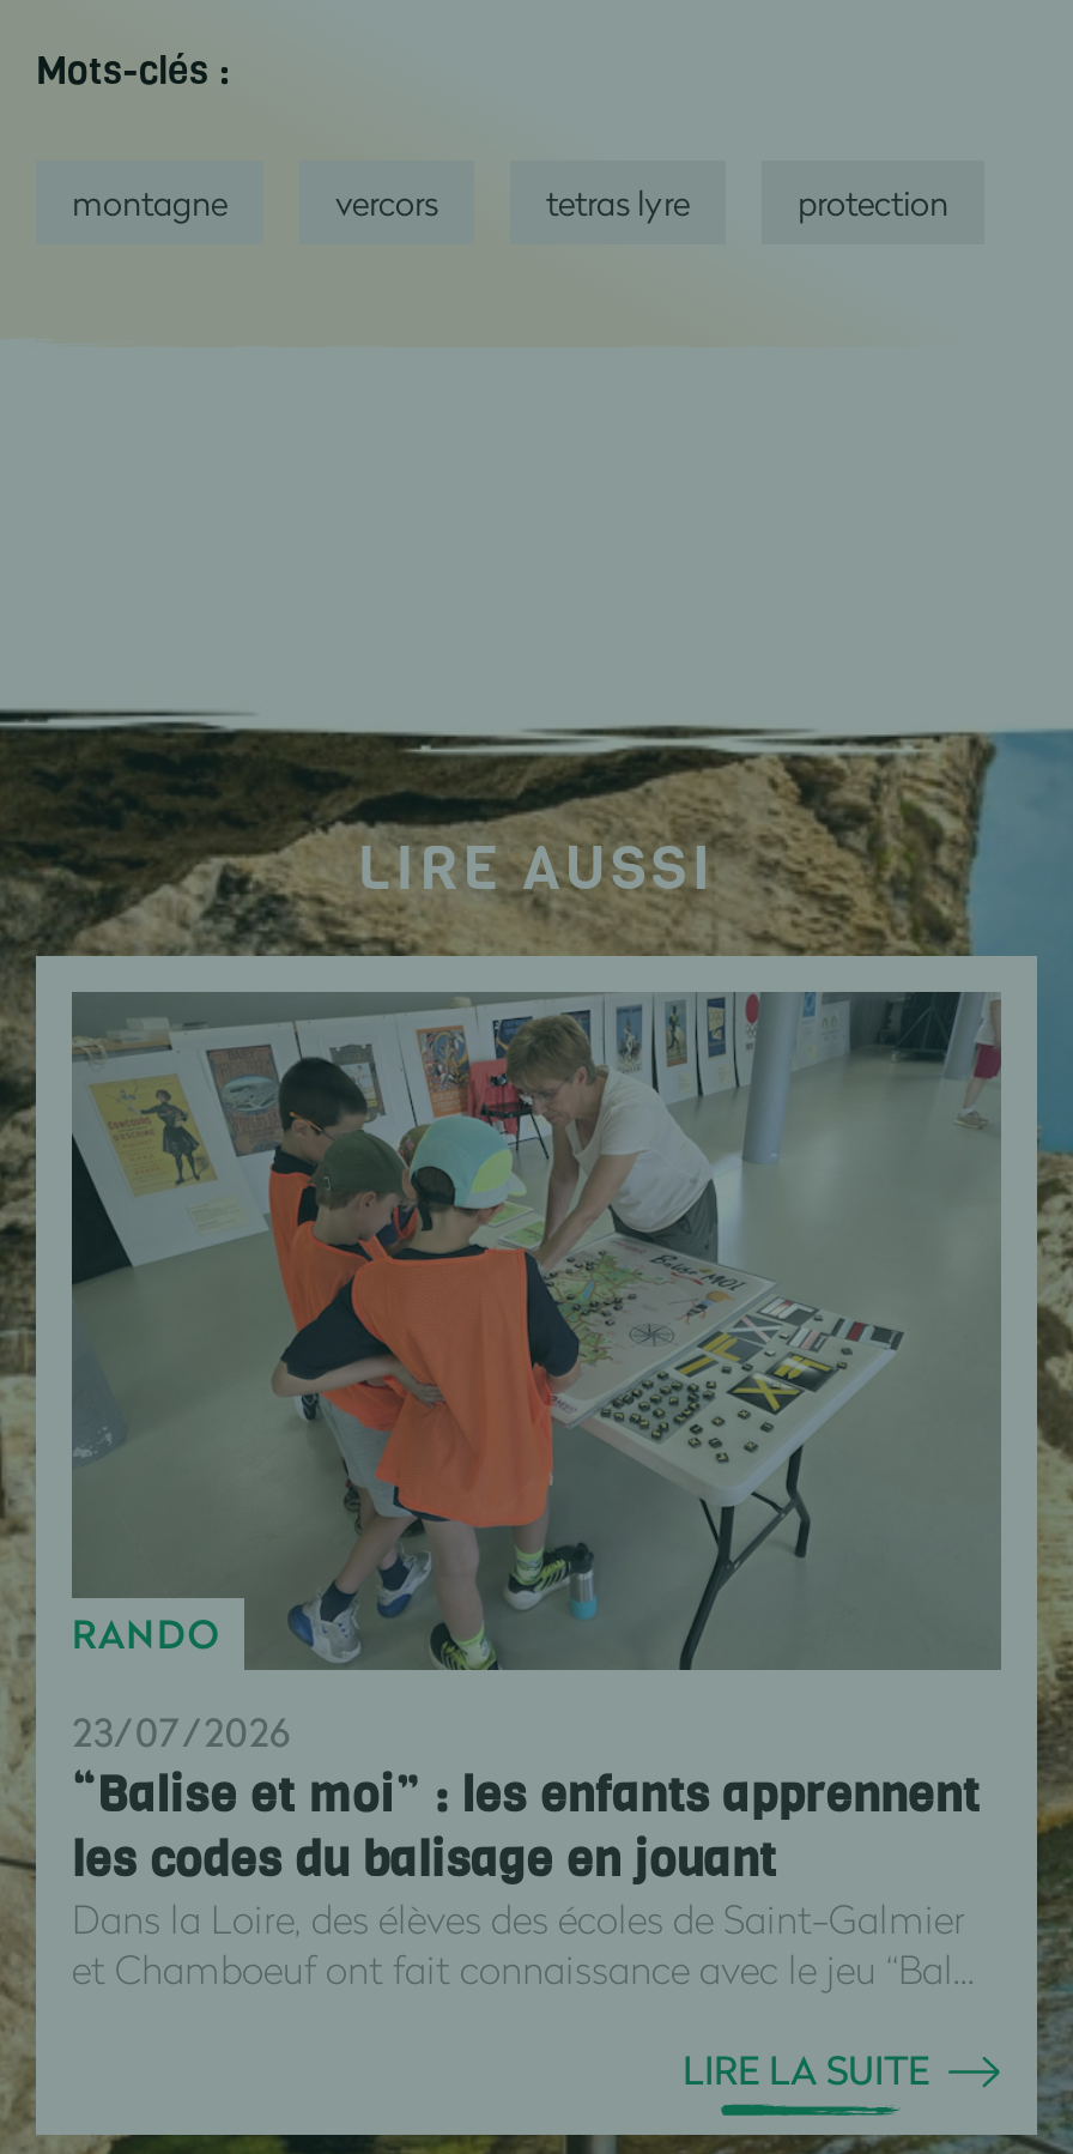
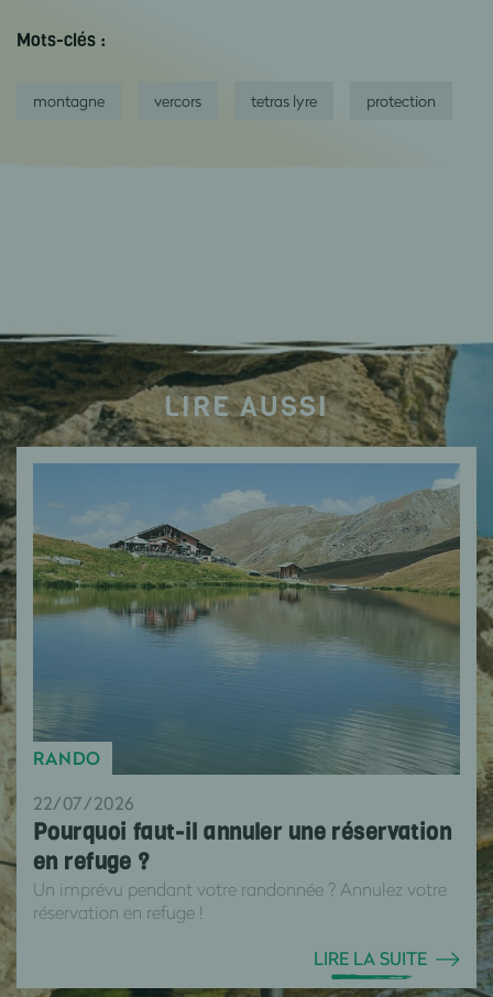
- [image]
- 23/07/2026
- “Balise et moi” : les enfants apprennent
- les codes du balisage en jouant
- Dans la Loire, des élèves des écoles de Saint-Galmier
- et Chamboeuf ont fait connaissance avec le jeu “Bal...
+ [image]
+ 22/07/2026
+ Pourquoi faut-il annuler une réservation
+ en refuge ?
+ Un imprévu pendant votre randonnée ? Annulez votre
+ réservation en refuge !
